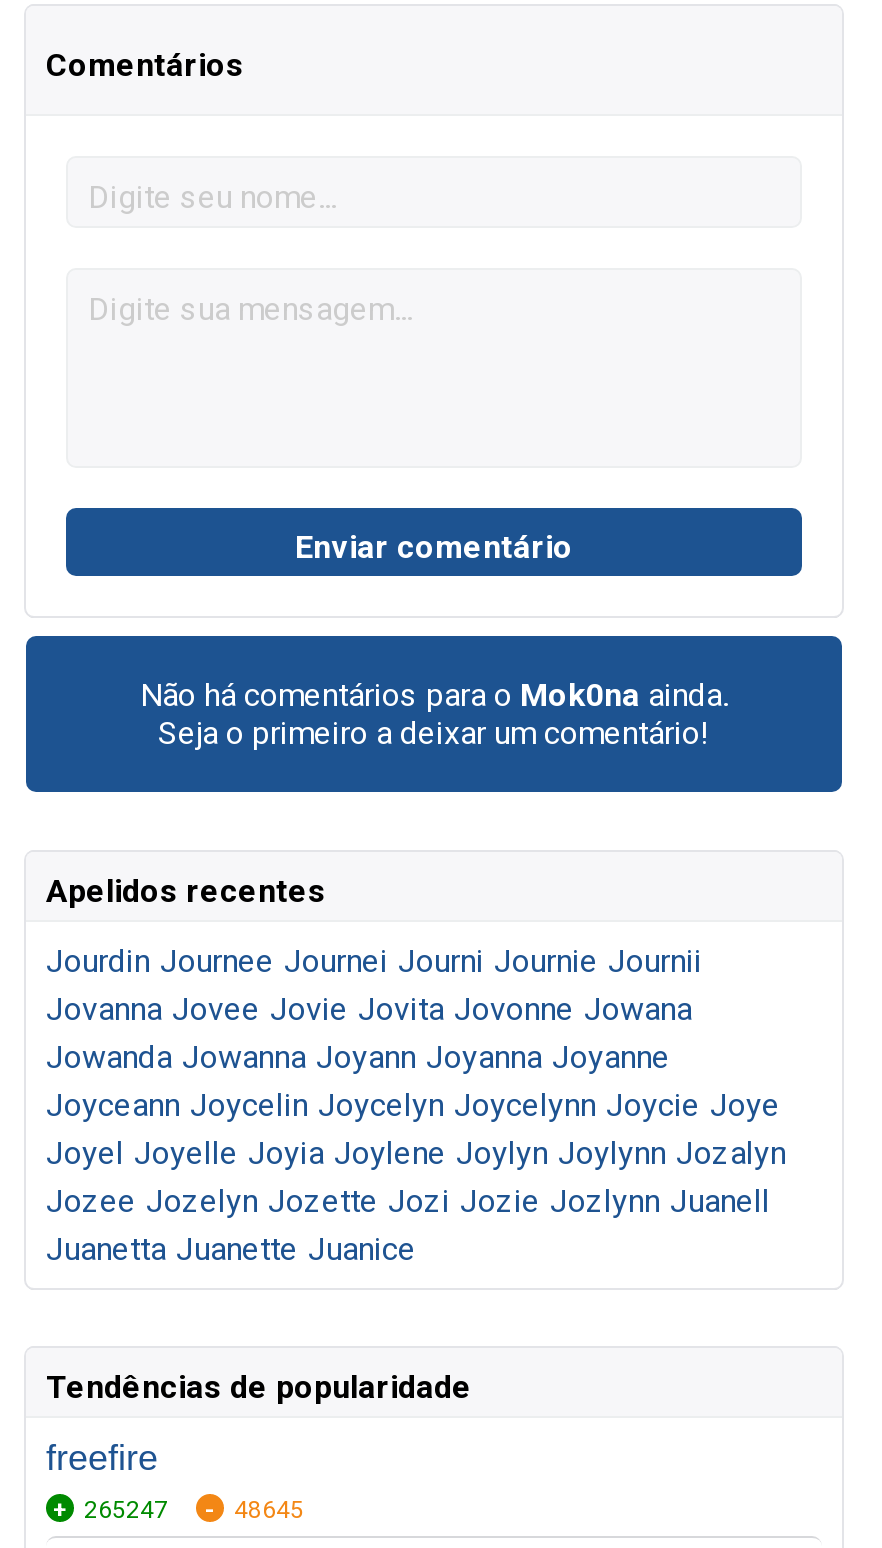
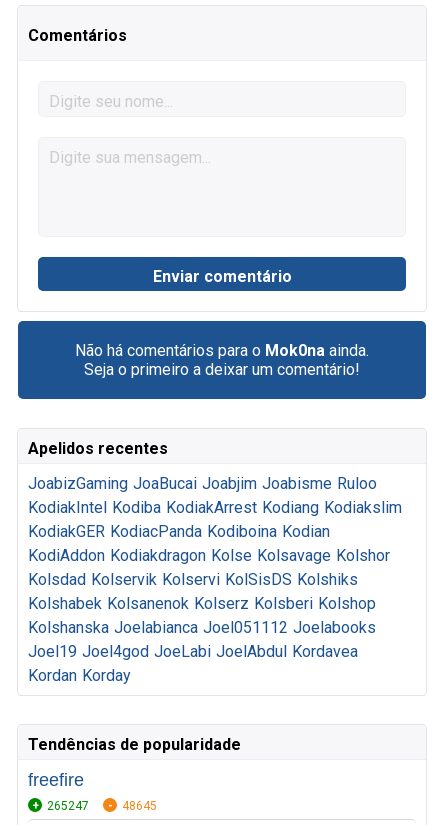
- Jourdin Journee Journei Journi Journie Journii
- Jovanna Jovee Jovie Jovita Jovonne Jowana
- Jowanda Jowanna Joyann Joyanna Joyanne
- Joyceann Joycelin Joycelyn Joycelynn Joycie Joye
- Joyel Joyelle Joyia Joylene Joylyn Joylynn Jozalyn
- Jozee Jozelyn Jozette Jozi Jozie Jozlynn Juanell
- Juanetta Juanette Juanice
+ JoabizGaming JoaBucai Joabjim Joabisme Ruloo
+ KodiakIntel Kodiba KodiakArrest Kodiang Kodiakslim
+ KodiakGER KodiacPanda Kodiboina Kodian
+ KodiAddon Kodiakdragon Kolse Kolsavage Kolshor
+ Kolsdad Kolservik Kolservi KolSisDS Kolshiks
+ Kolshabek Kolsanenok Kolserz Kolsberi Kolshop
+ Kolshanska Joelabianca Joel051112 Joelabooks
+ Joel19 Joel4god JoeLabi JoelAbdul Kordavea
+ Kordan Korday
